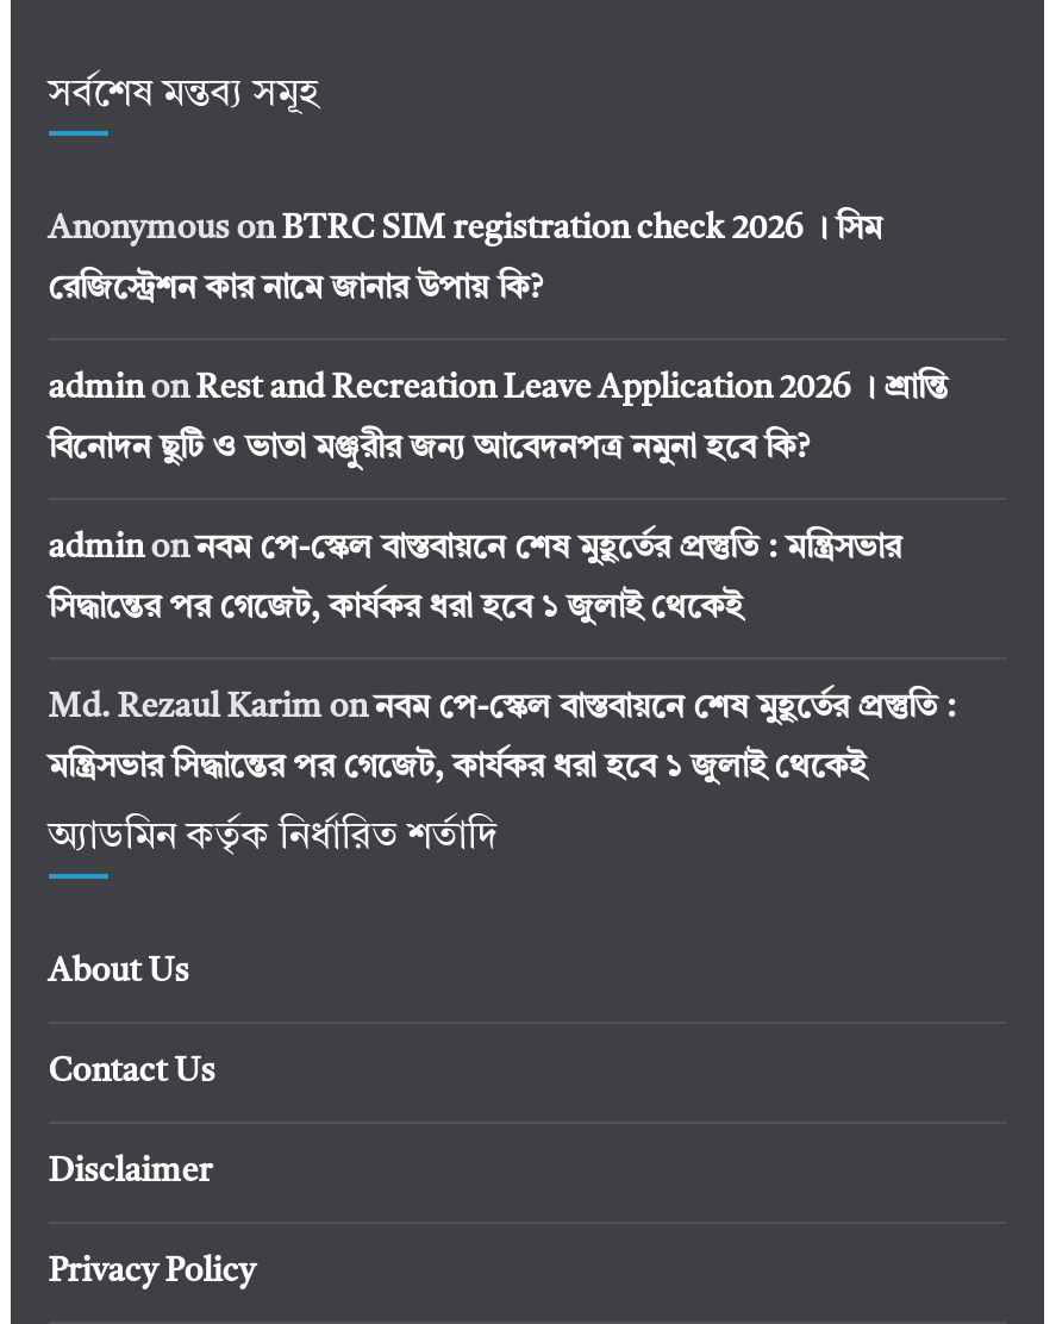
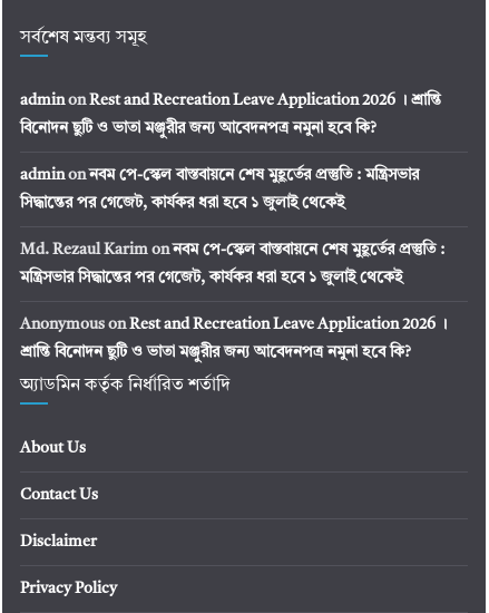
- Anonymous on BTRC SIM registration check 2026 । সিম
- রেজিস্ট্রেশন কার নামে জানার উপায় কি?

moved up: admin on Rest and Recreation Leave Application 2026 । শ্রান্তি | বিনোদন ছুটি ও ভাতা মঞ্জুরীর জন্য আবেদনপত্র নমুনা হবে কি? | admin onনবম পে-স্কেল বাস্তবায়নে শেষ মুহূর্তের প্রস্তুতি : মন্ত্রিসভার | সিদ্ধান্তের পর গেজেট, কার্যকর ধরা হবে ১ জুলাই থেকেই | Md. Rezaul Karim onনবম পে-স্কেল বাস্তবায়নে শেষ মুহূর্তের প্রস্তুতি : | মন্ত্রিসভার সিদ্ধান্তের পর গেজেট, কার্যকর ধরা হবে ১ জুলাই থেকেই

+ Anonymous onRest and Recreation Leave Application 2026 ।
+ শ্রান্তি বিনোদন ছুটি ও ভাতা মঞ্জুরীর জন্য আবেদনপত্র নমুনা হবে কি?
